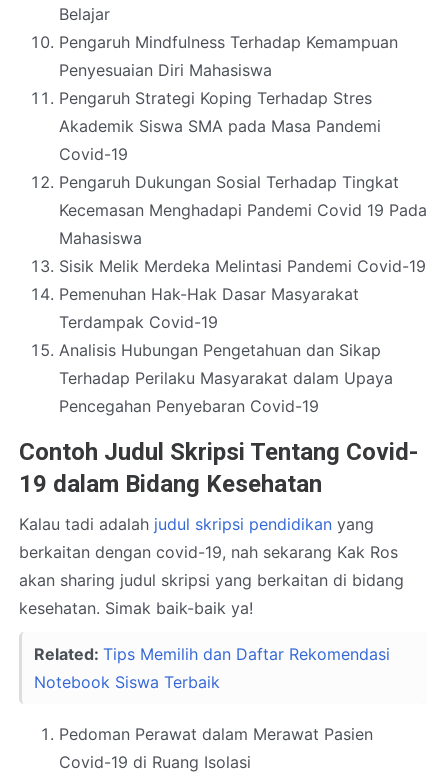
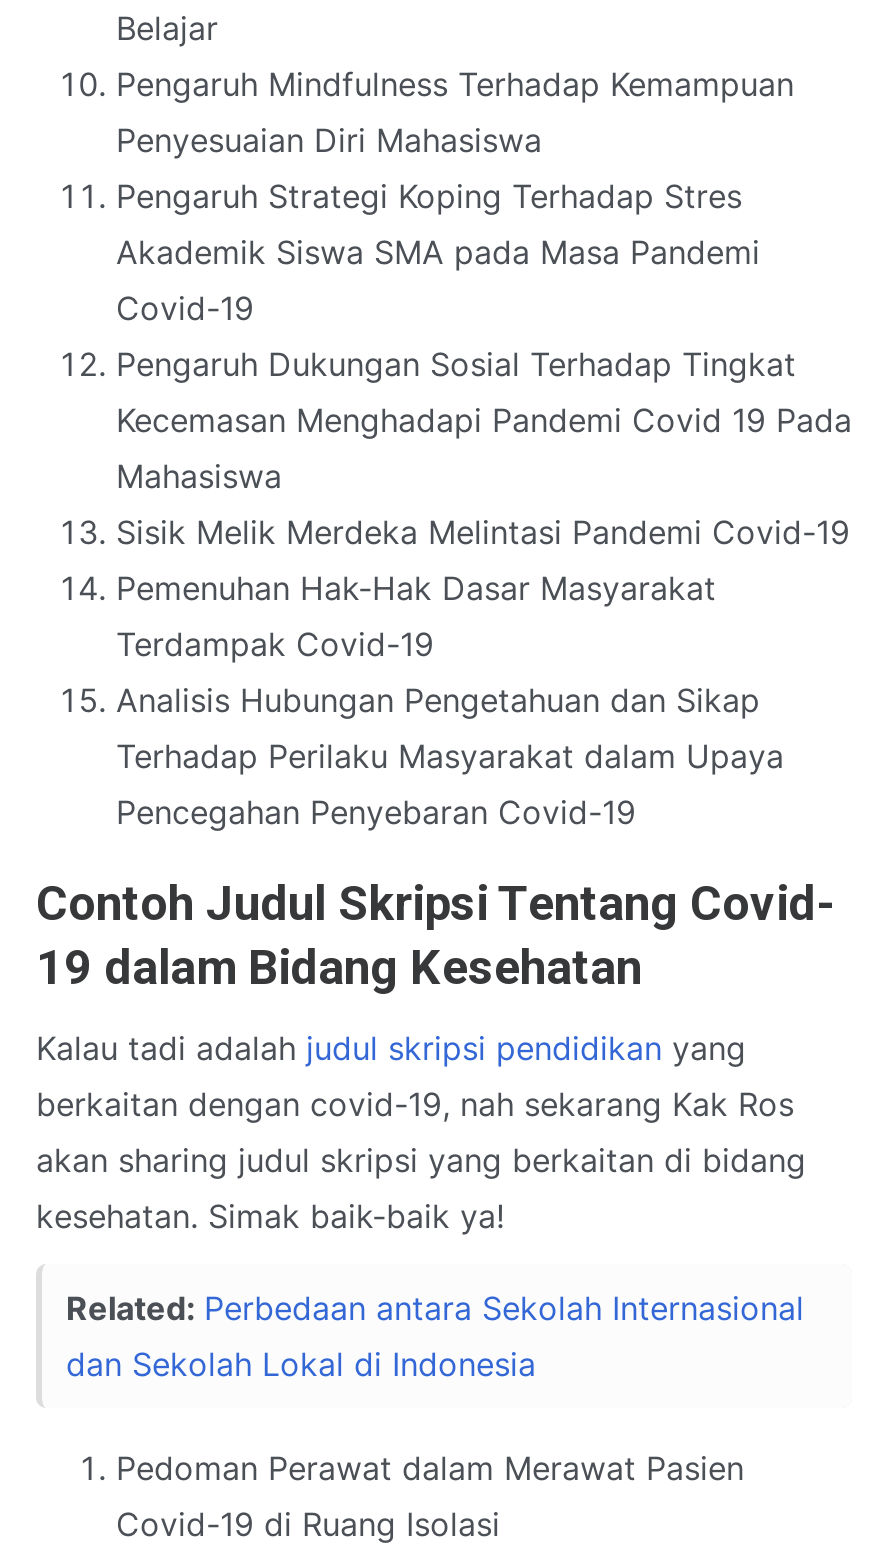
- Related: Tips Memilih dan Daftar Rekomendasi
- Notebook Siswa Terbaik
+ Related: Perbedaan antara Sekolah Internasional
+ dan Sekolah Lokal di Indonesia
